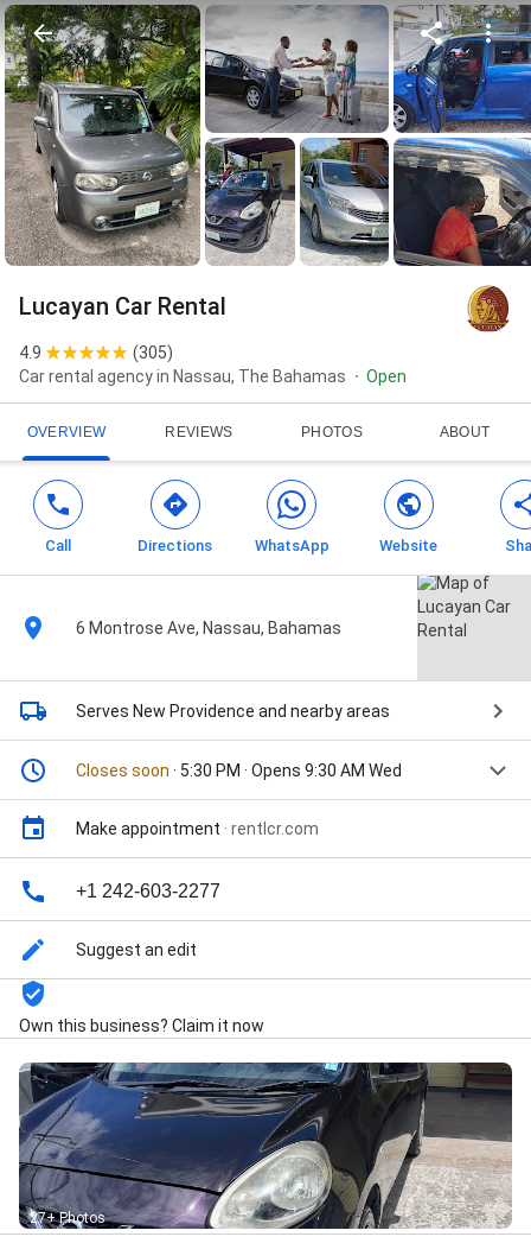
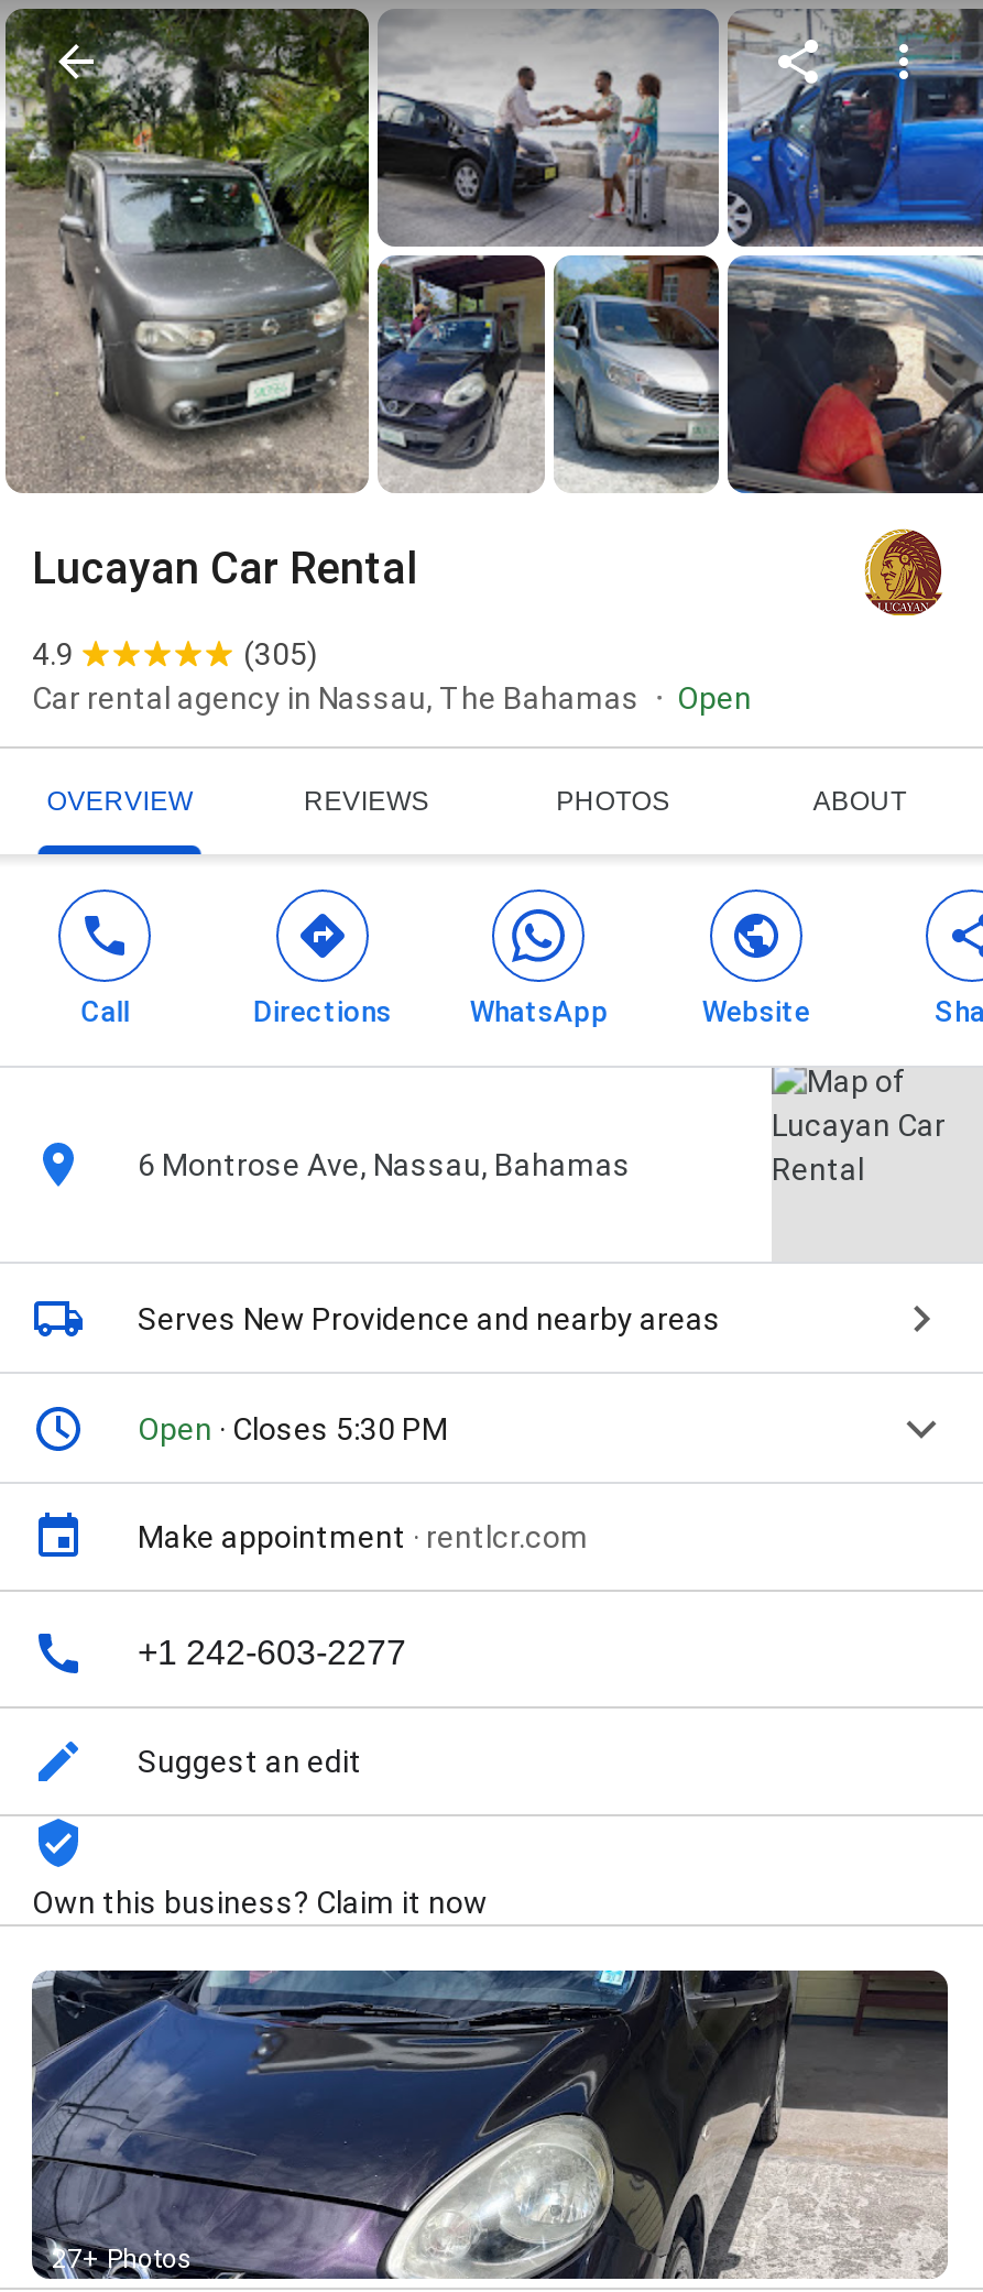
- Closes soon · 5:30 PM · Opens 9:30 AM Wed
+ Open · Closes 5:30 PM
